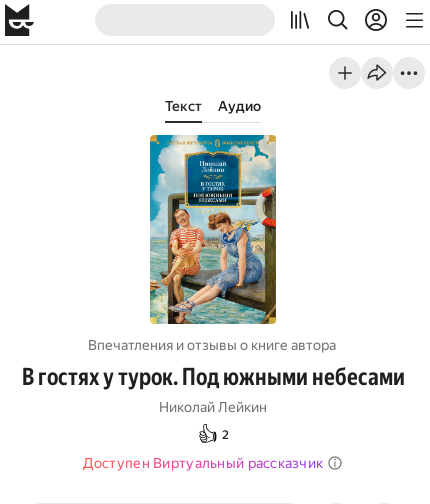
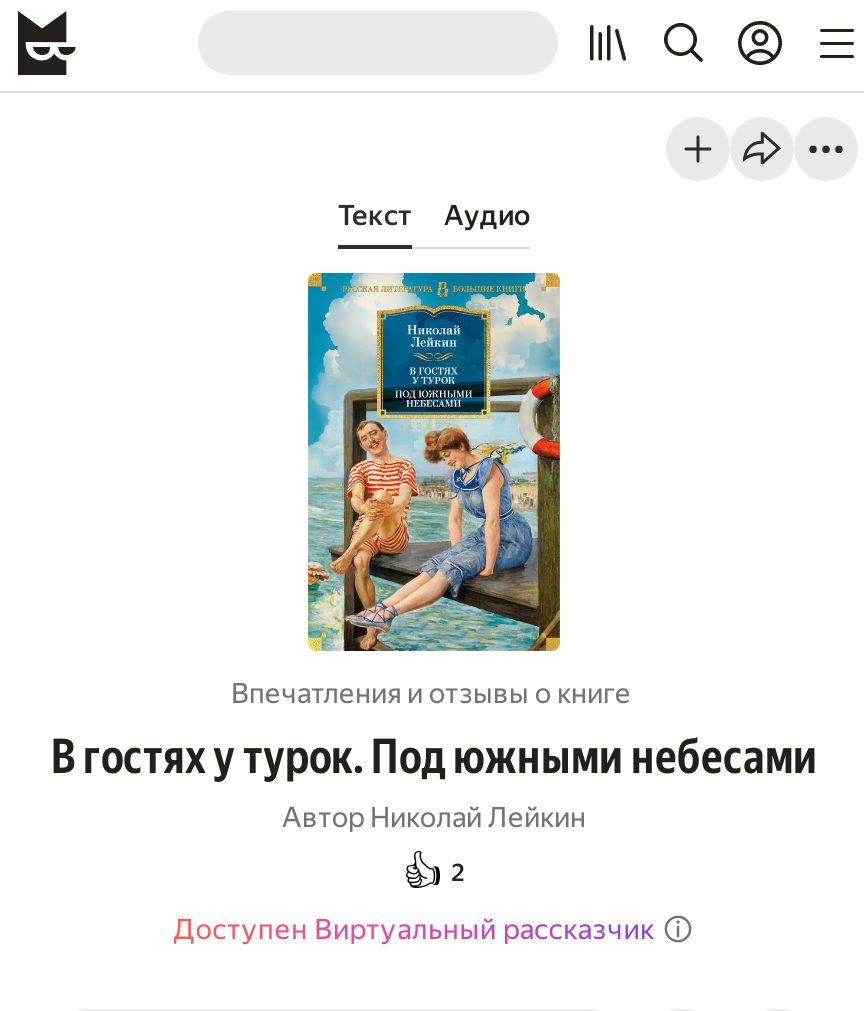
- Впечатления и отзывы о книге автора
+ Впечатления и отзывы о книге

- Николай Лейкин
+ Автор Николай Лейкин
